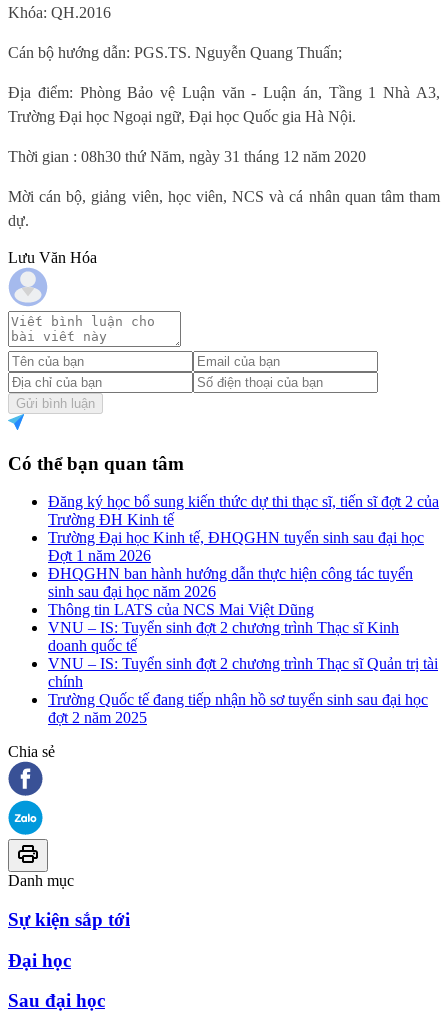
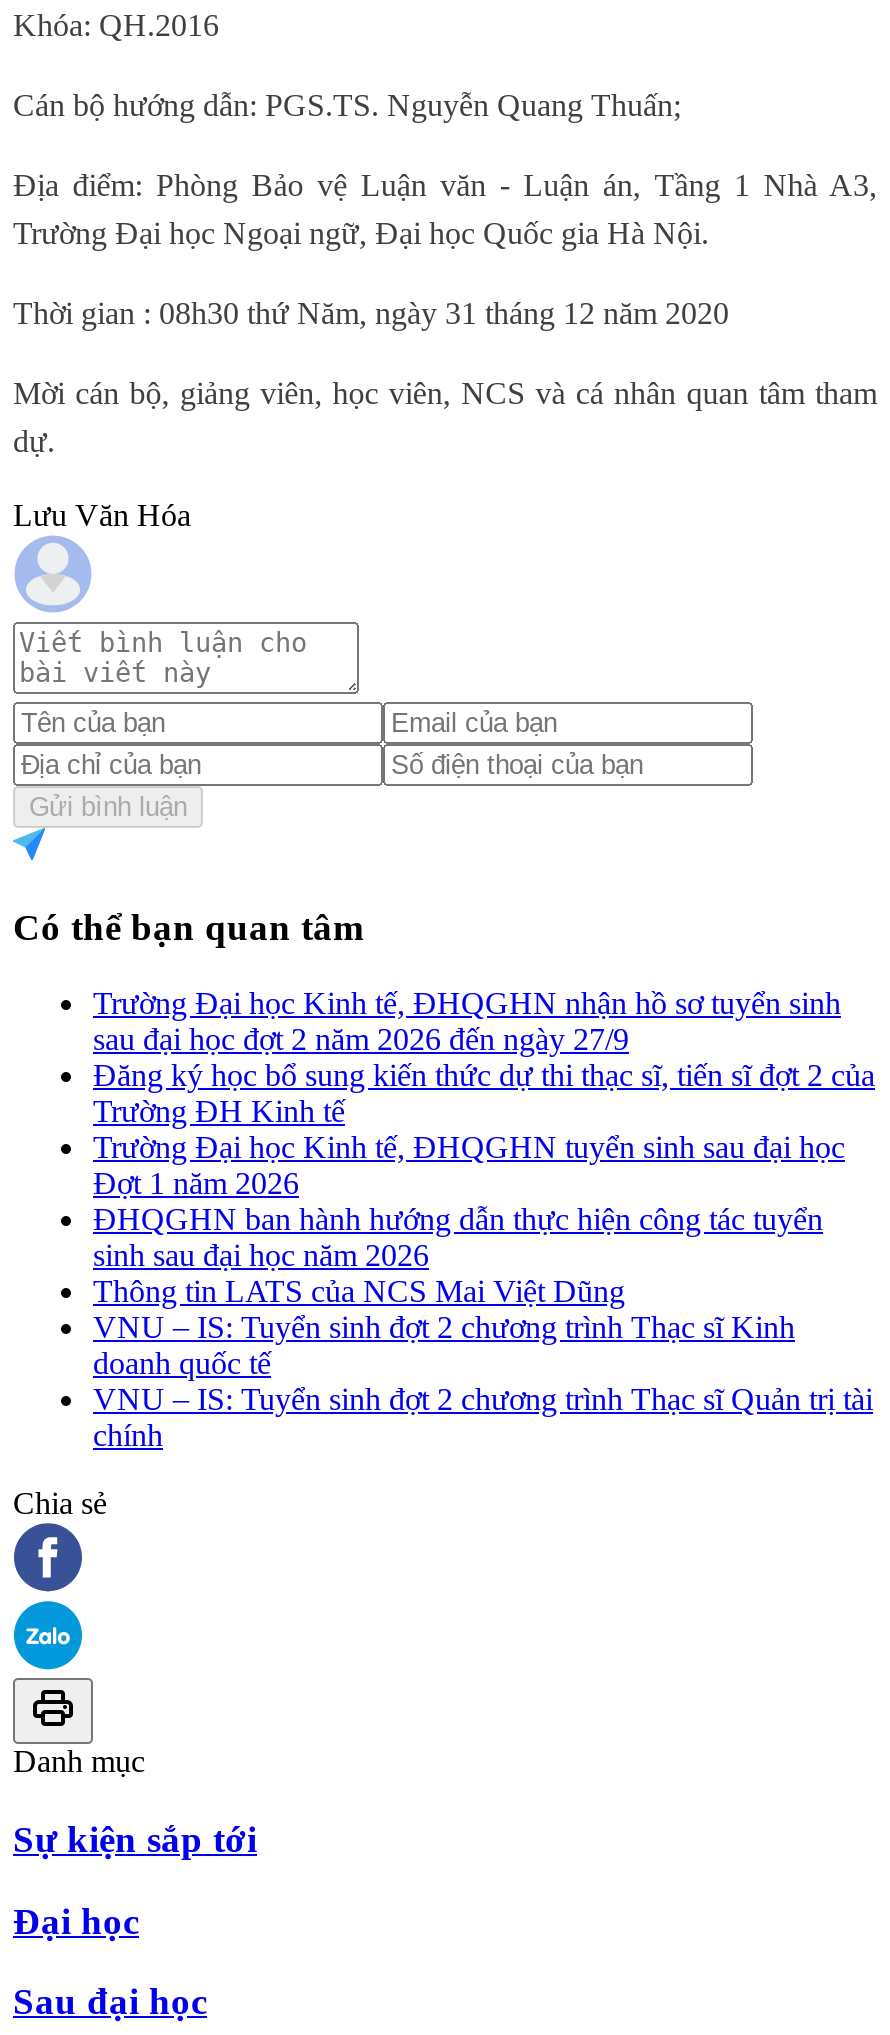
+ Trường Đại học Kinh tế, ĐHQGHN nhận hồ sơ tuyển sinh
+ sau đại học đợt 2 năm 2026 đến ngày 27/9

moved down: Đăng ký học bổ sung kiến thức dự thi thạc sĩ, tiến sĩ đợt 2 của | Trường ĐH Kinh tế | Trường Đại học Kinh tế, ĐHQGHN tuyển sinh sau đại học | ... | VNU – IS: Tuyển sinh đợt 2 chương trình Thạc sĩ Quản trị tài | chính

- Trường Quốc tế đang tiếp nhận hồ sơ tuyển sinh sau đại học
- đợt 2 năm 2025
